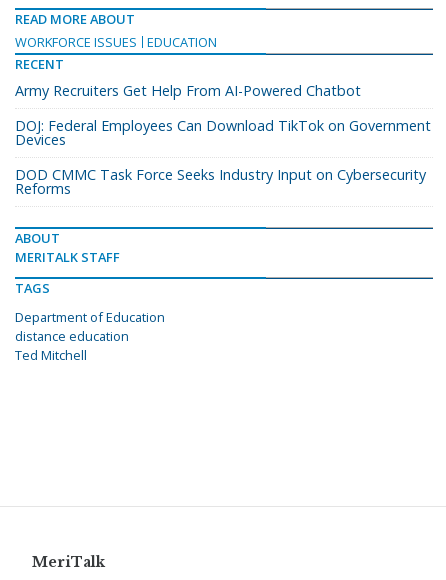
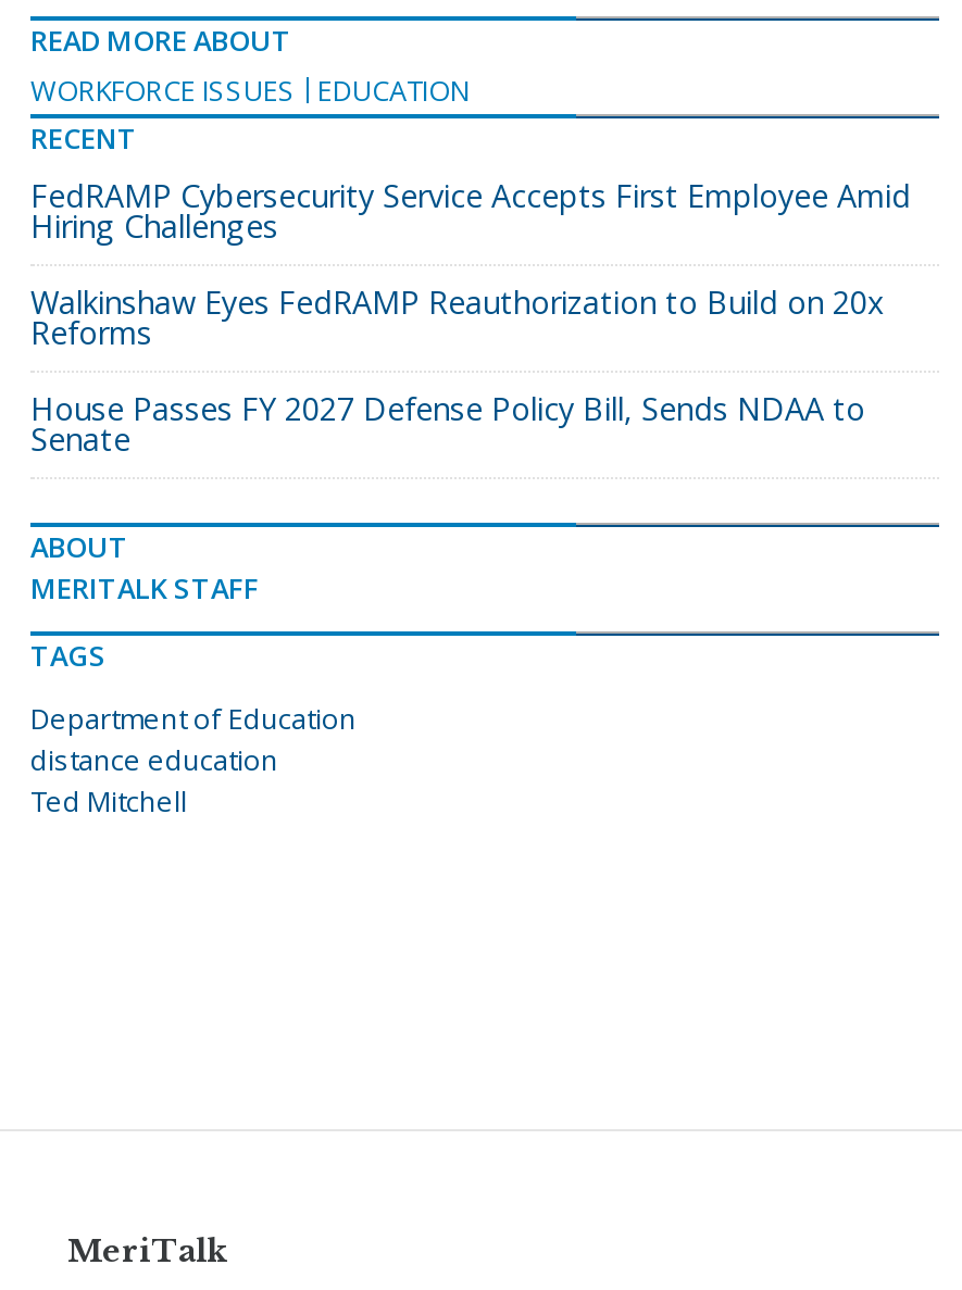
- Army Recruiters Get Help From AI-Powered Chatbot
- DOJ: Federal Employees Can Download TikTok on Government
- Devices
- DOD CMMC Task Force Seeks Industry Input on Cybersecurity
+ FedRAMP Cybersecurity Service Accepts First Employee Amid
+ Hiring Challenges
+ Walkinshaw Eyes FedRAMP Reauthorization to Build on 20x

moved up: Reforms

+ House Passes FY 2027 Defense Policy Bill, Sends NDAA to
+ Senate
